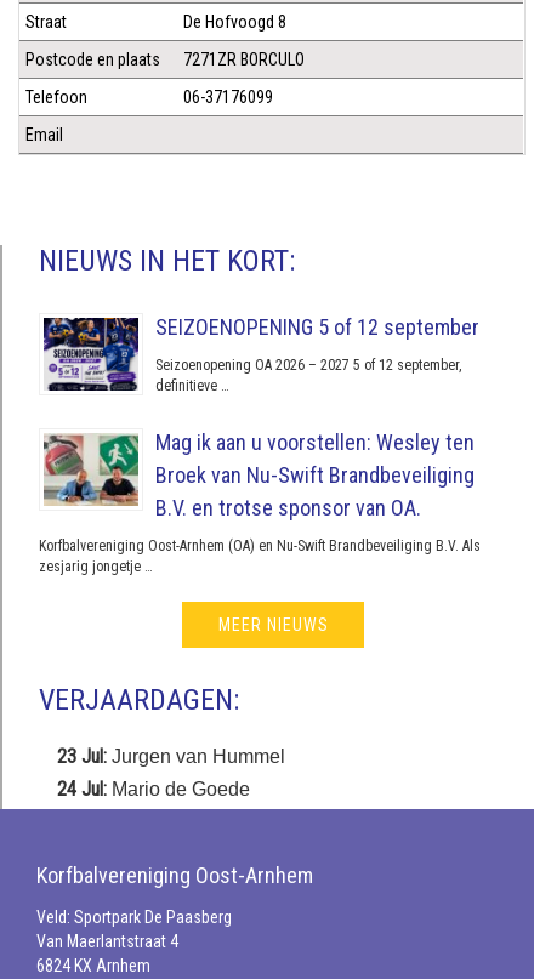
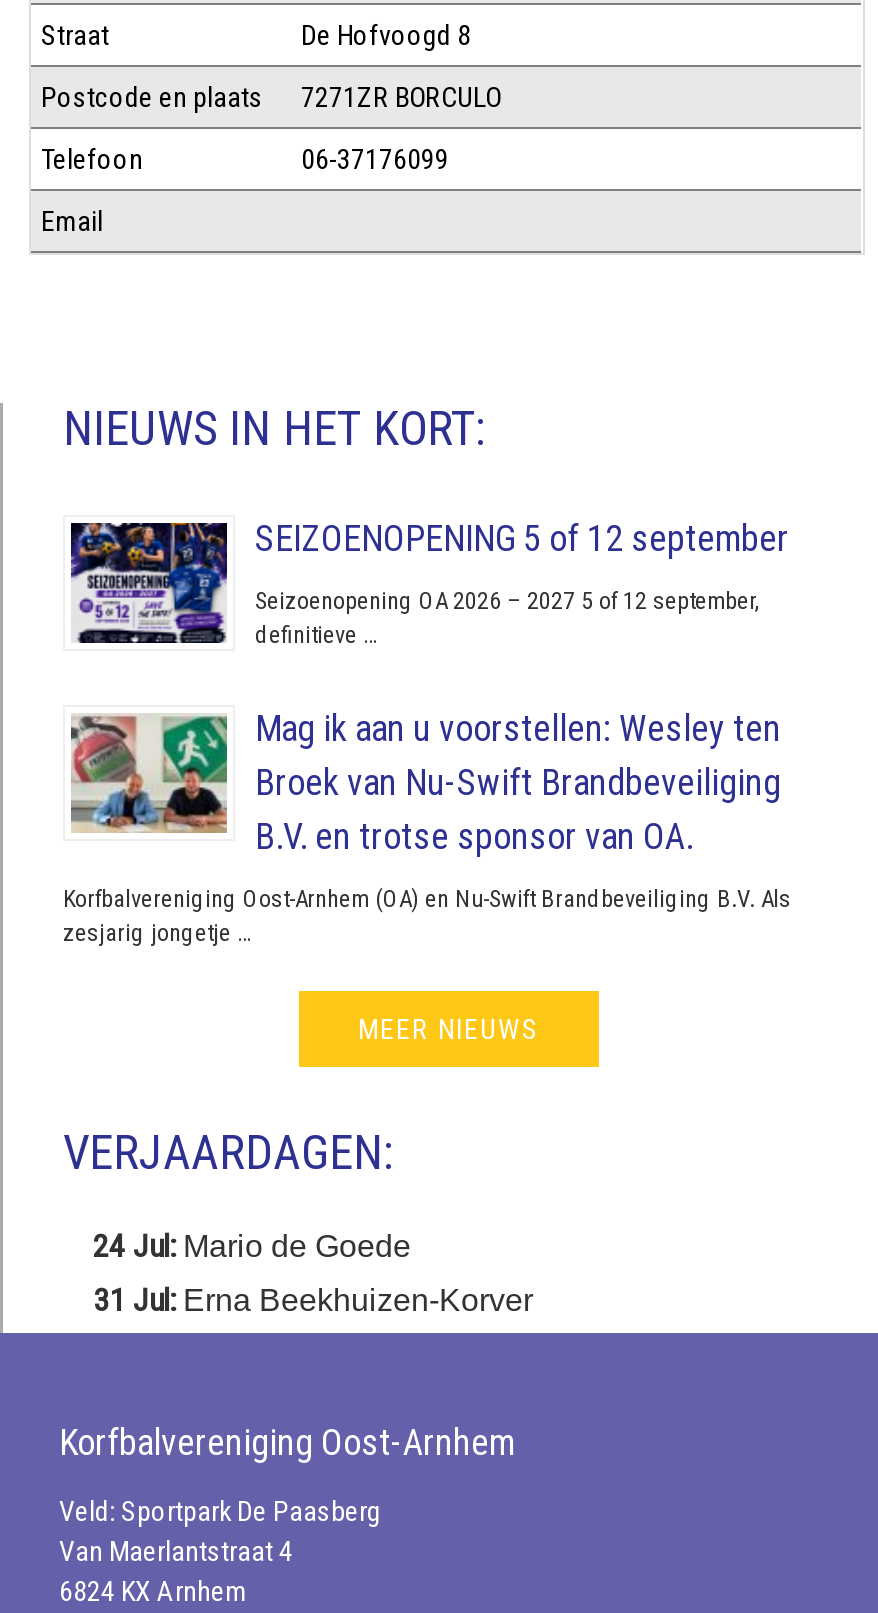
- 23 Jul: Jurgen van Hummel

moved up: 24 Jul: Mario de Goede

+ 31 Jul: Erna Beekhuizen-Korver
